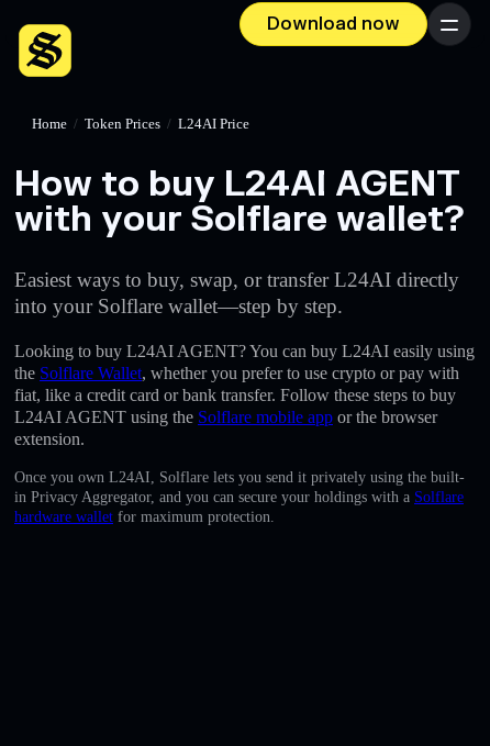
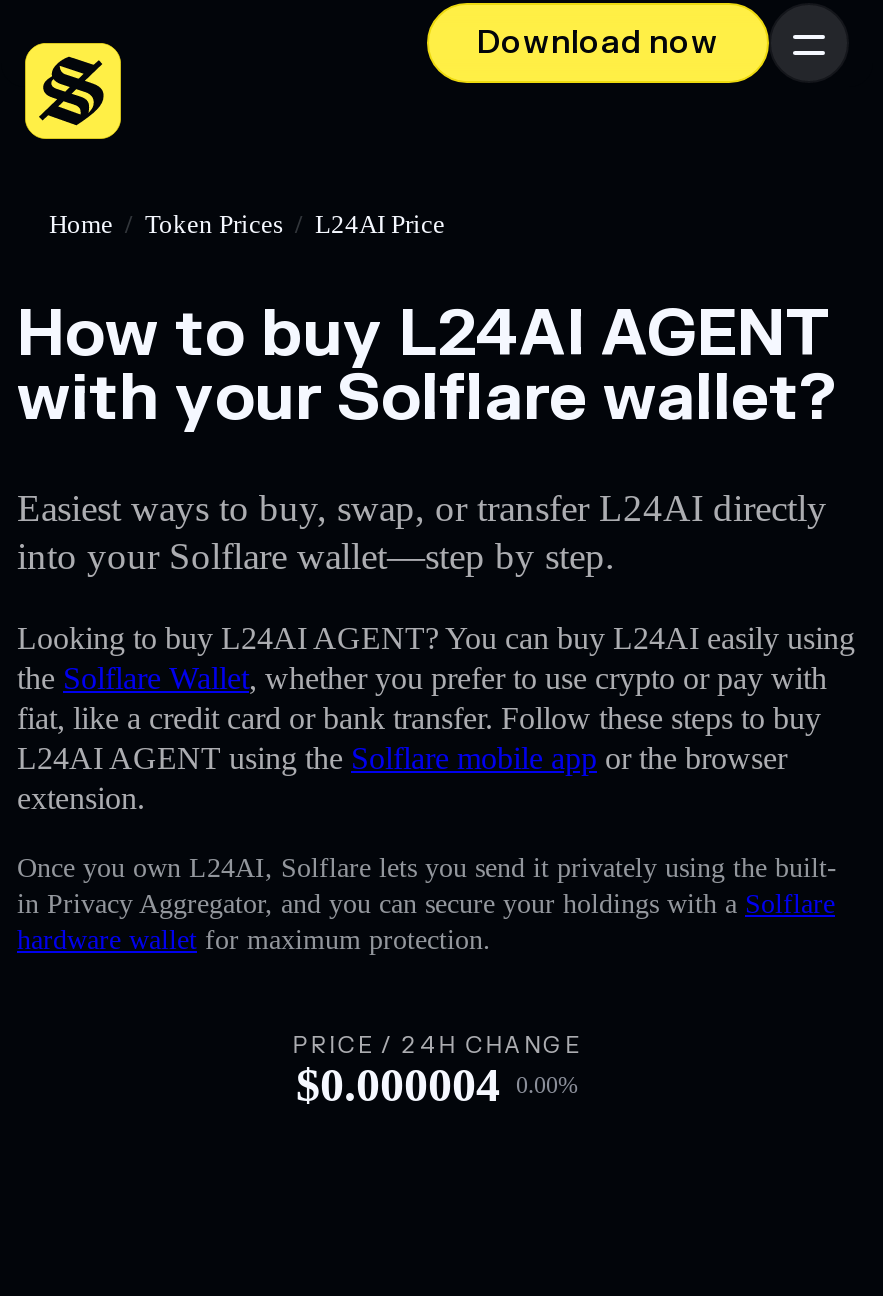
+ PRICE / 24H CHANGE
+ $0.000004 0.00%
